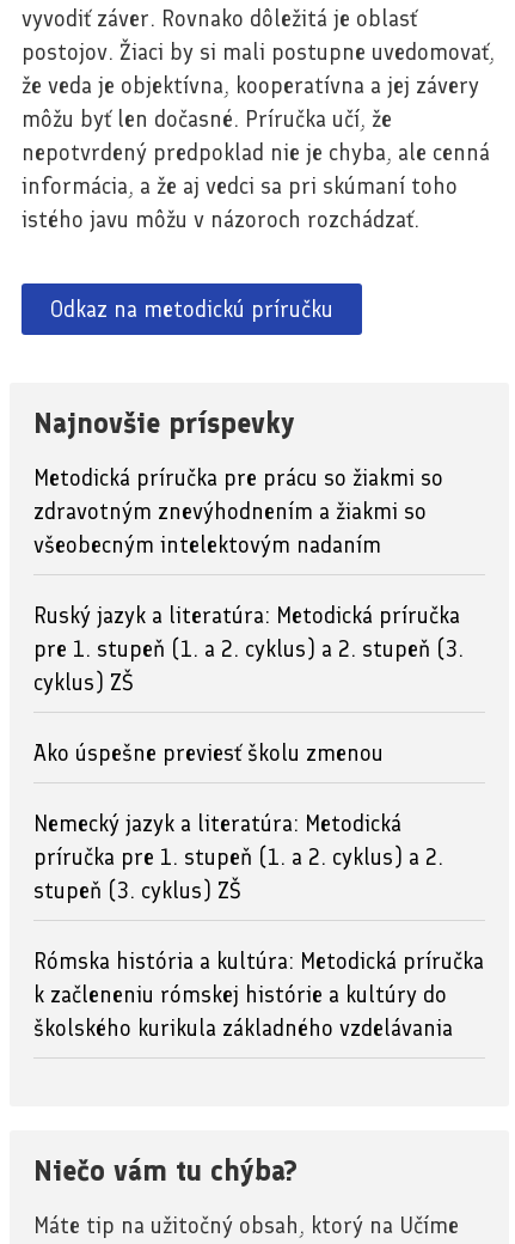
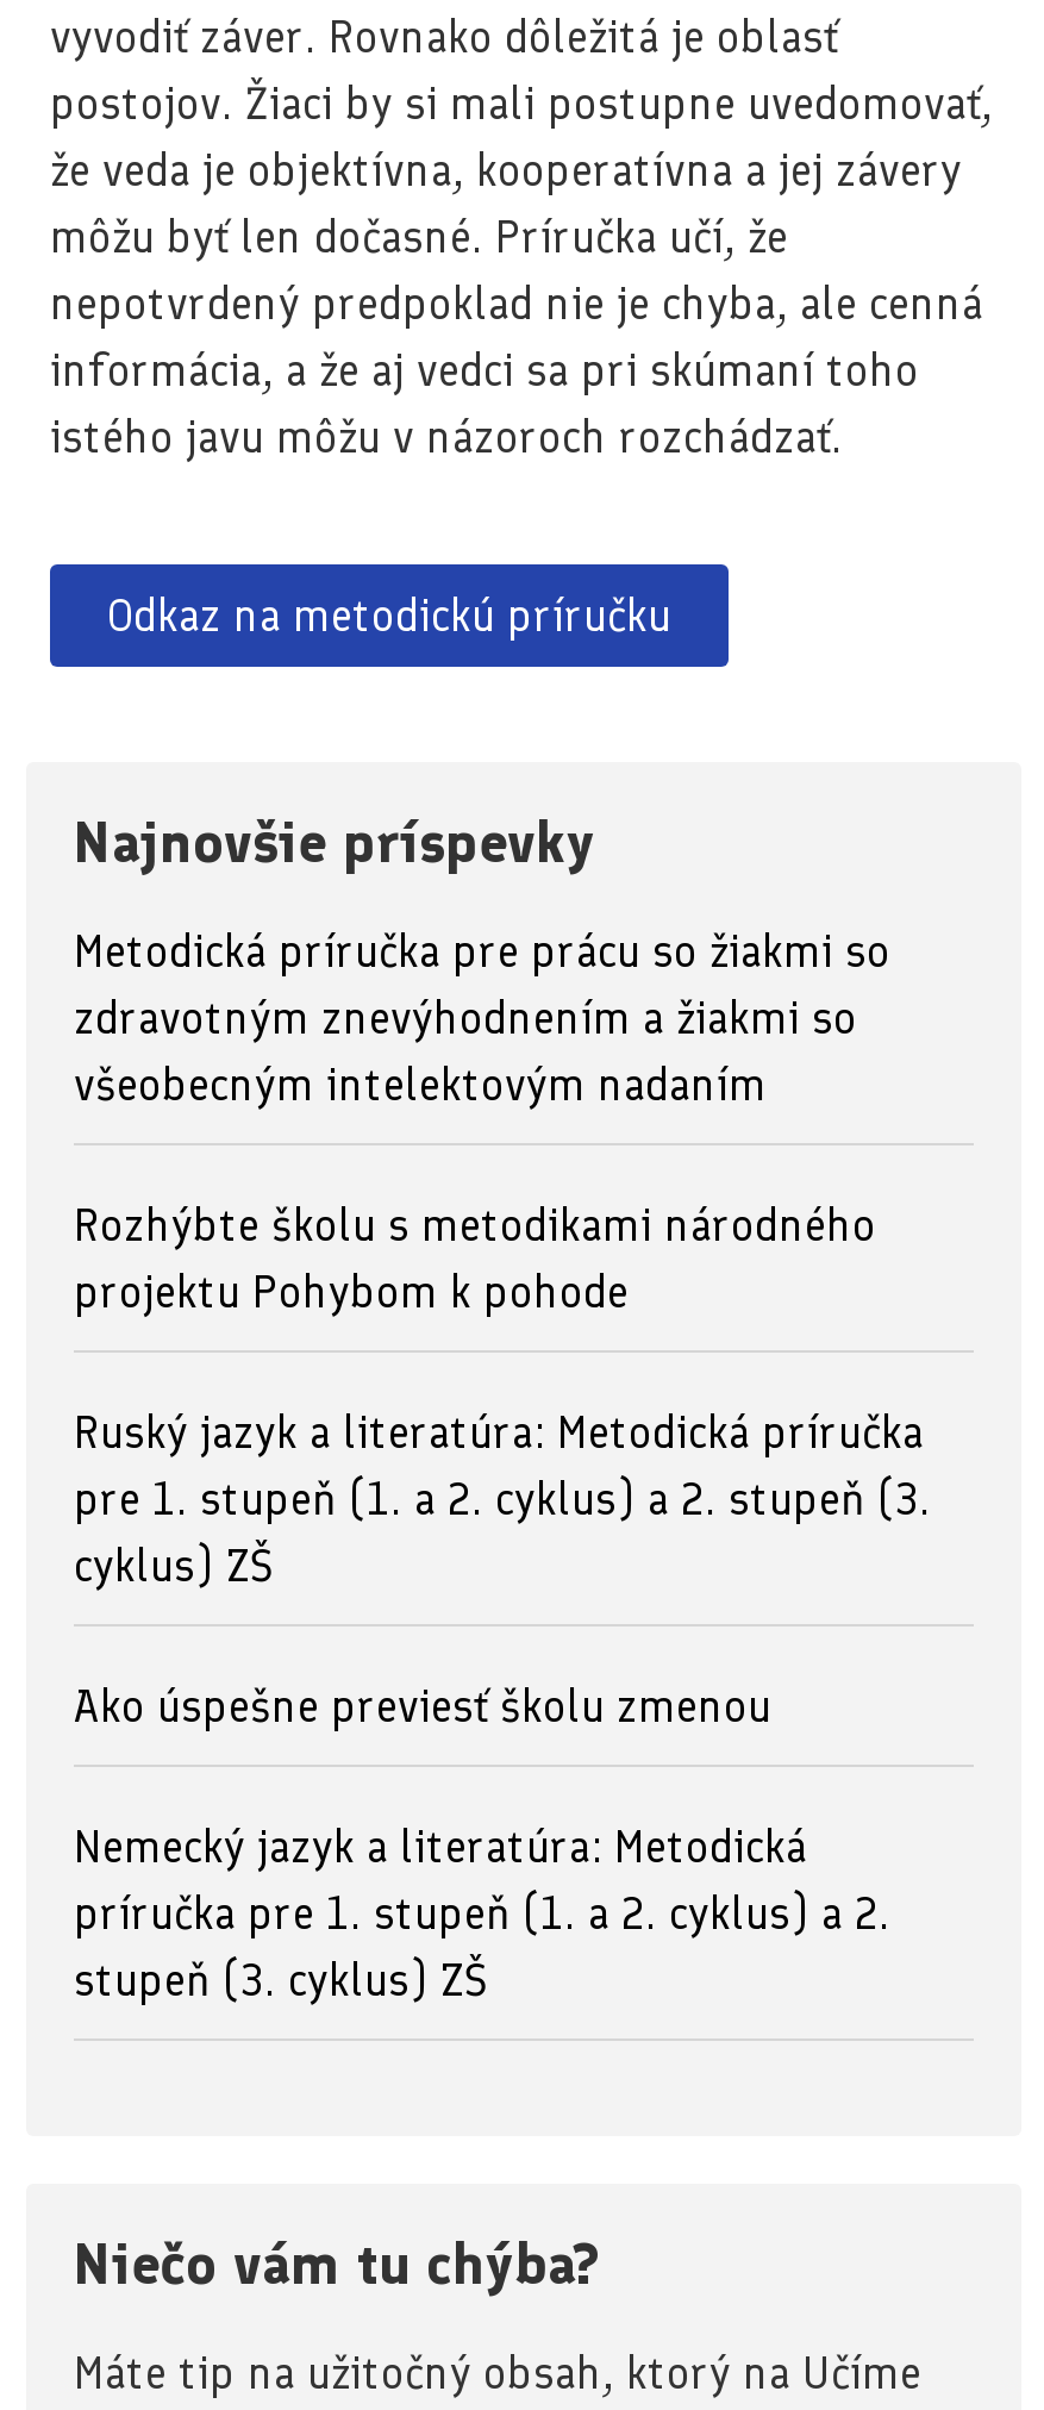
+ Rozhýbte školu s metodikami národného
+ projektu Pohybom k pohode

moved down: Ruský jazyk a literatúra: Metodická príručka | pre 1. stupeň (1. a 2. cyklus) a 2. stupeň (3. | cyklus) ZŠ | Ako úspešne previesť školu zmenou | Nemecký jazyk a literatúra: Metodická | príručka pre 1. stupeň (1. a 2. cyklus) a 2. | stupeň (3. cyklus) ZŠ

- Rómska história a kultúra: Metodická príručka
- k začleneniu rómskej histórie a kultúry do
- školského kurikula základného vzdelávania
